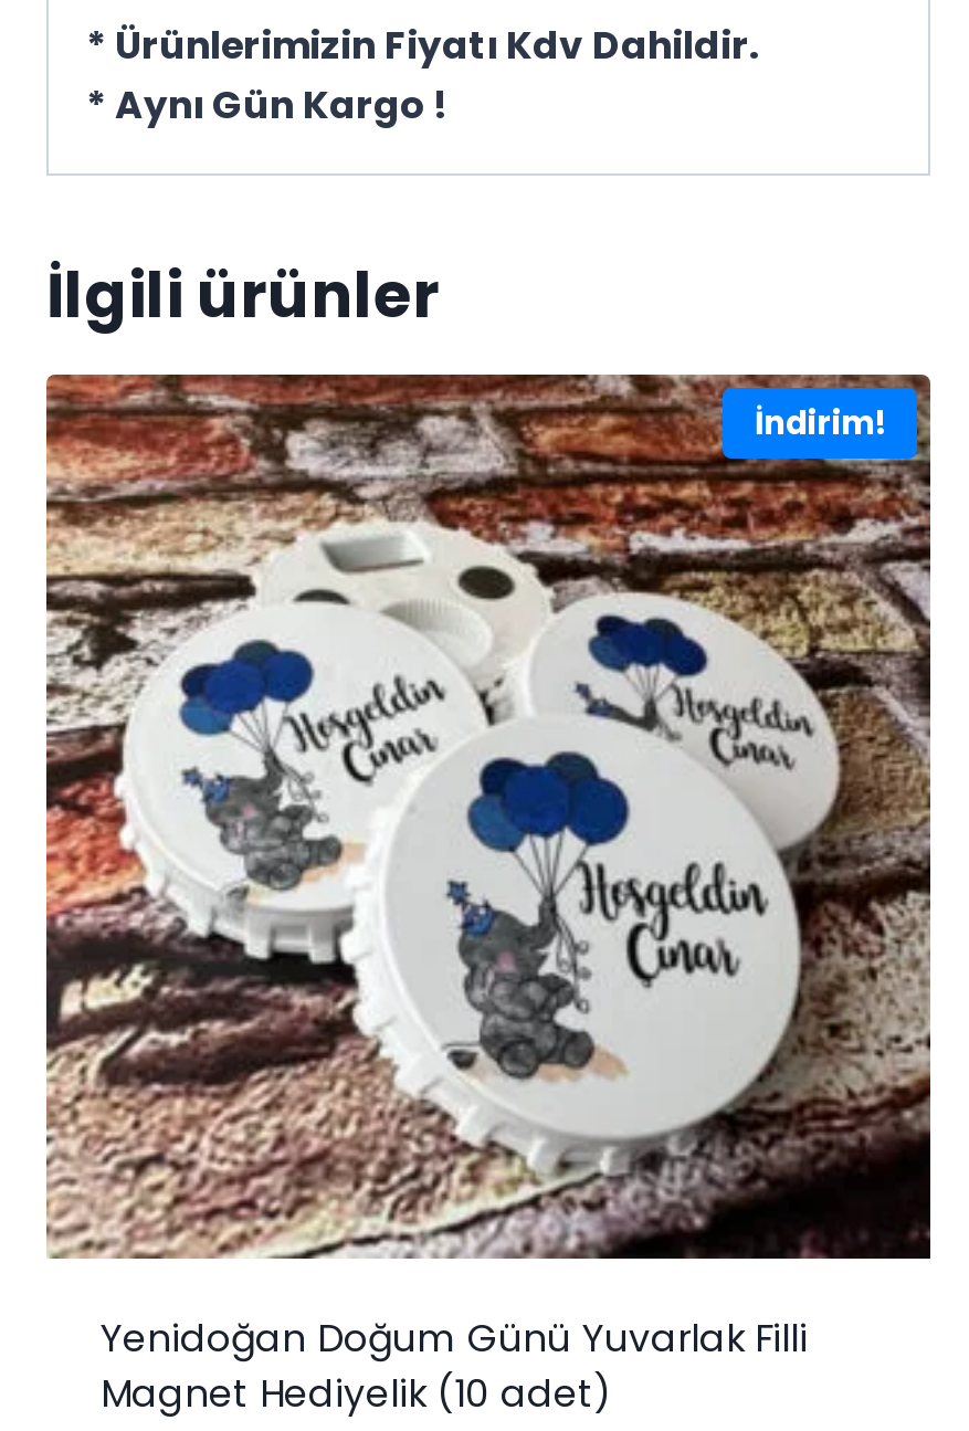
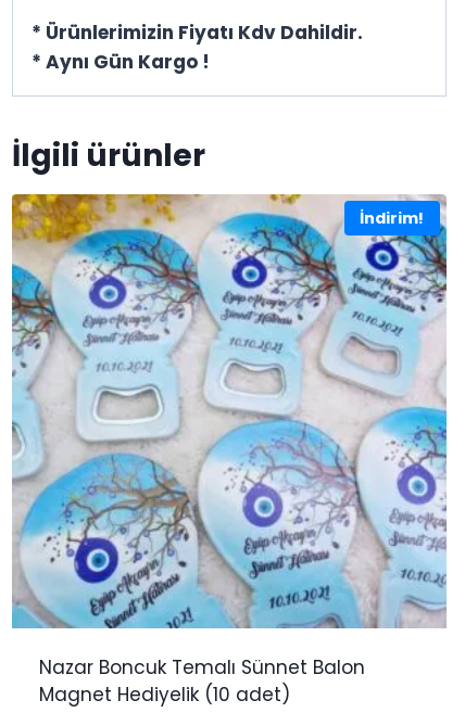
- [image]
- Yenidoğan Doğum Günü Yuvarlak Filli
+ [image]
+ Nazar Boncuk Temalı Sünnet Balon
